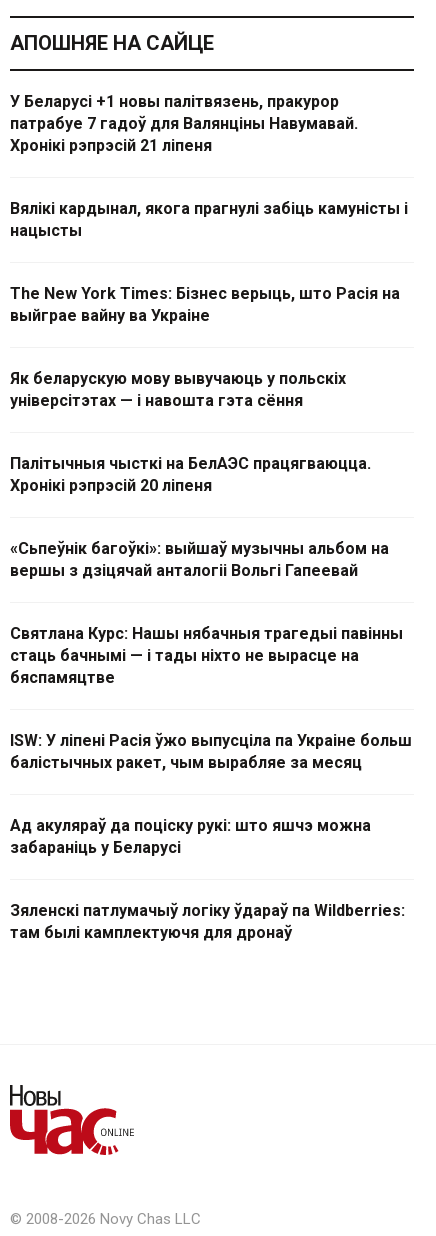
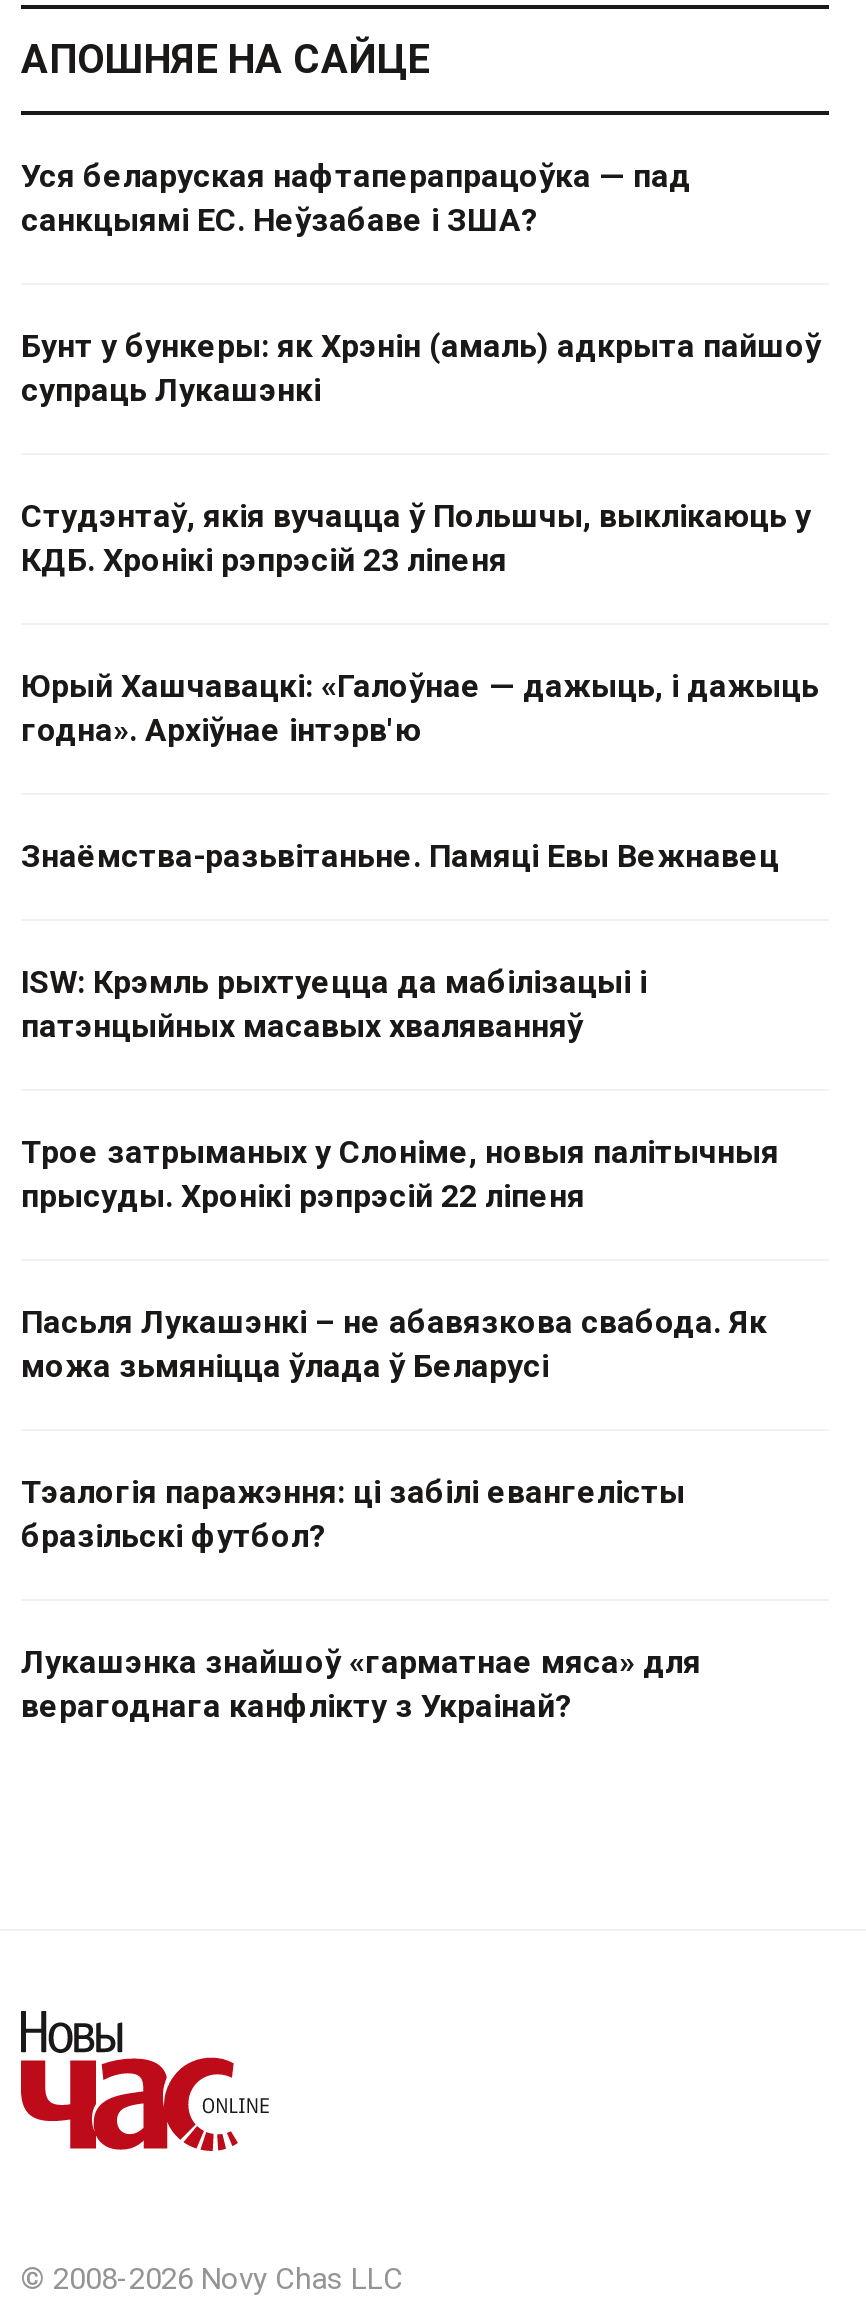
- У Беларусі +1 новы палітвязень, пракурор
- патрабуе 7 гадоў для Валянціны Навумавай.
- Хронікі рэпрэсій 21 ліпеня
+ Уся беларуская нафтаперапрацоўка — пад
+ санкцыямі ЕС. Неўзабаве і ЗША?

- Вялікі кардынал, якога прагнулі забіць камуністы і
- нацысты
+ Бунт у бункеры: як Хрэнін (амаль) адкрыта пайшоў
+ супраць Лукашэнкі

- The New York Times: Бізнес верыць, што Расія на
- выйграе вайну ва Украіне
+ Студэнтаў, якія вучацца ў Польшчы, выклікаюць у
+ КДБ. Хронікі рэпрэсій 23 ліпеня

- Як беларускую мову вывучаюць у польскіх
- універсітэтах — і навошта гэта сёння
+ Юрый Хашчавацкі: «Галоўнае — дажыць, і дажыць
+ годна». Архіўнае інтэрв'ю

- Палітычныя чысткі на БелАЭС працягваюцца.
- Хронікі рэпрэсій 20 ліпеня
+ Знаёмства-разьвітаньне. Памяці Евы Вежнавец

- «Сьпеўнік багоўкі»: выйшаў музычны альбом на
- вершы з дзіцячай анталогіі Вольгі Гапеевай
+ ISW: Крэмль рыхтуецца да мабілізацыі і
+ патэнцыйных масавых хваляванняў

- Святлана Курс: Нашы нябачныя трагедыі павінны
- стаць бачнымі — і тады ніхто не вырасце на
- бяспамяцтве
+ Трое затрыманых у Слоніме, новыя палітычныя
+ прысуды. Хронікі рэпрэсій 22 ліпеня

- ISW: У ліпені Расія ўжо выпусціла па Украіне больш
- балістычных ракет, чым вырабляе за месяц
+ Пасьля Лукашэнкі – не абавязкова свабода. Як
+ можа зьмяніцца ўлада ў Беларусі

- Ад акуляраў да поціску рукі: што яшчэ можна
- забараніць у Беларусі
+ Тэалогія паражэння: ці забілі евангелісты
+ бразільскі футбол?

- Зяленскі патлумачыў логіку ўдараў па Wildberries:
- там былі камплектуючя для дронаў
+ Лукашэнка знайшоў «гарматнае мяса» для
+ верагоднага канфлікту з Украінай?
